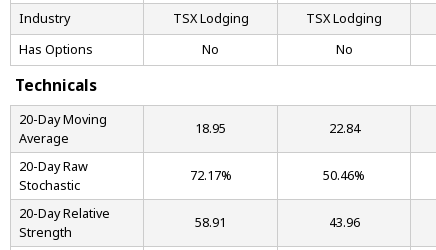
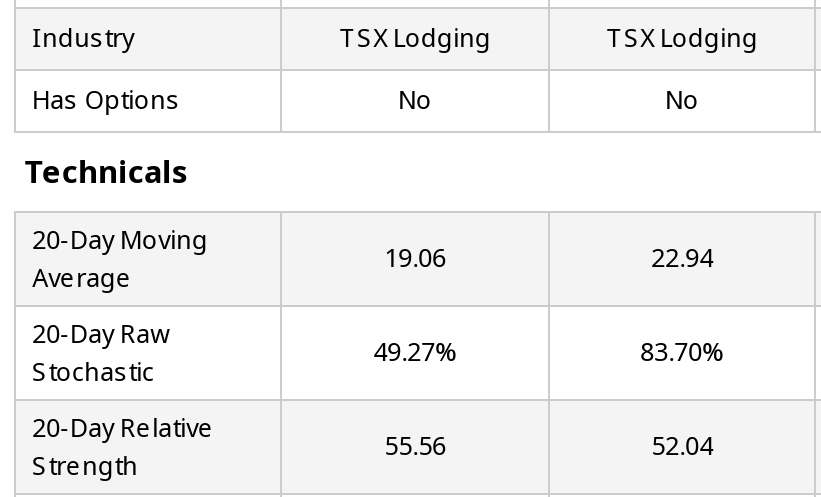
- 18.95
+ 19.06

- 22.84
+ 22.94

- 72.17%
+ 49.27%

- 50.46%
+ 83.70%

- 58.91
+ 55.56

- 43.96
+ 52.04
